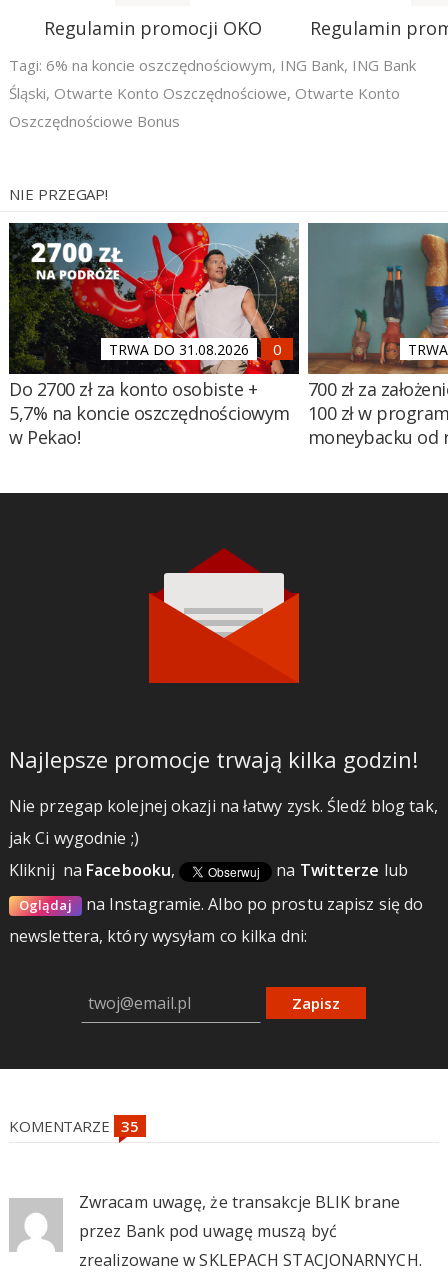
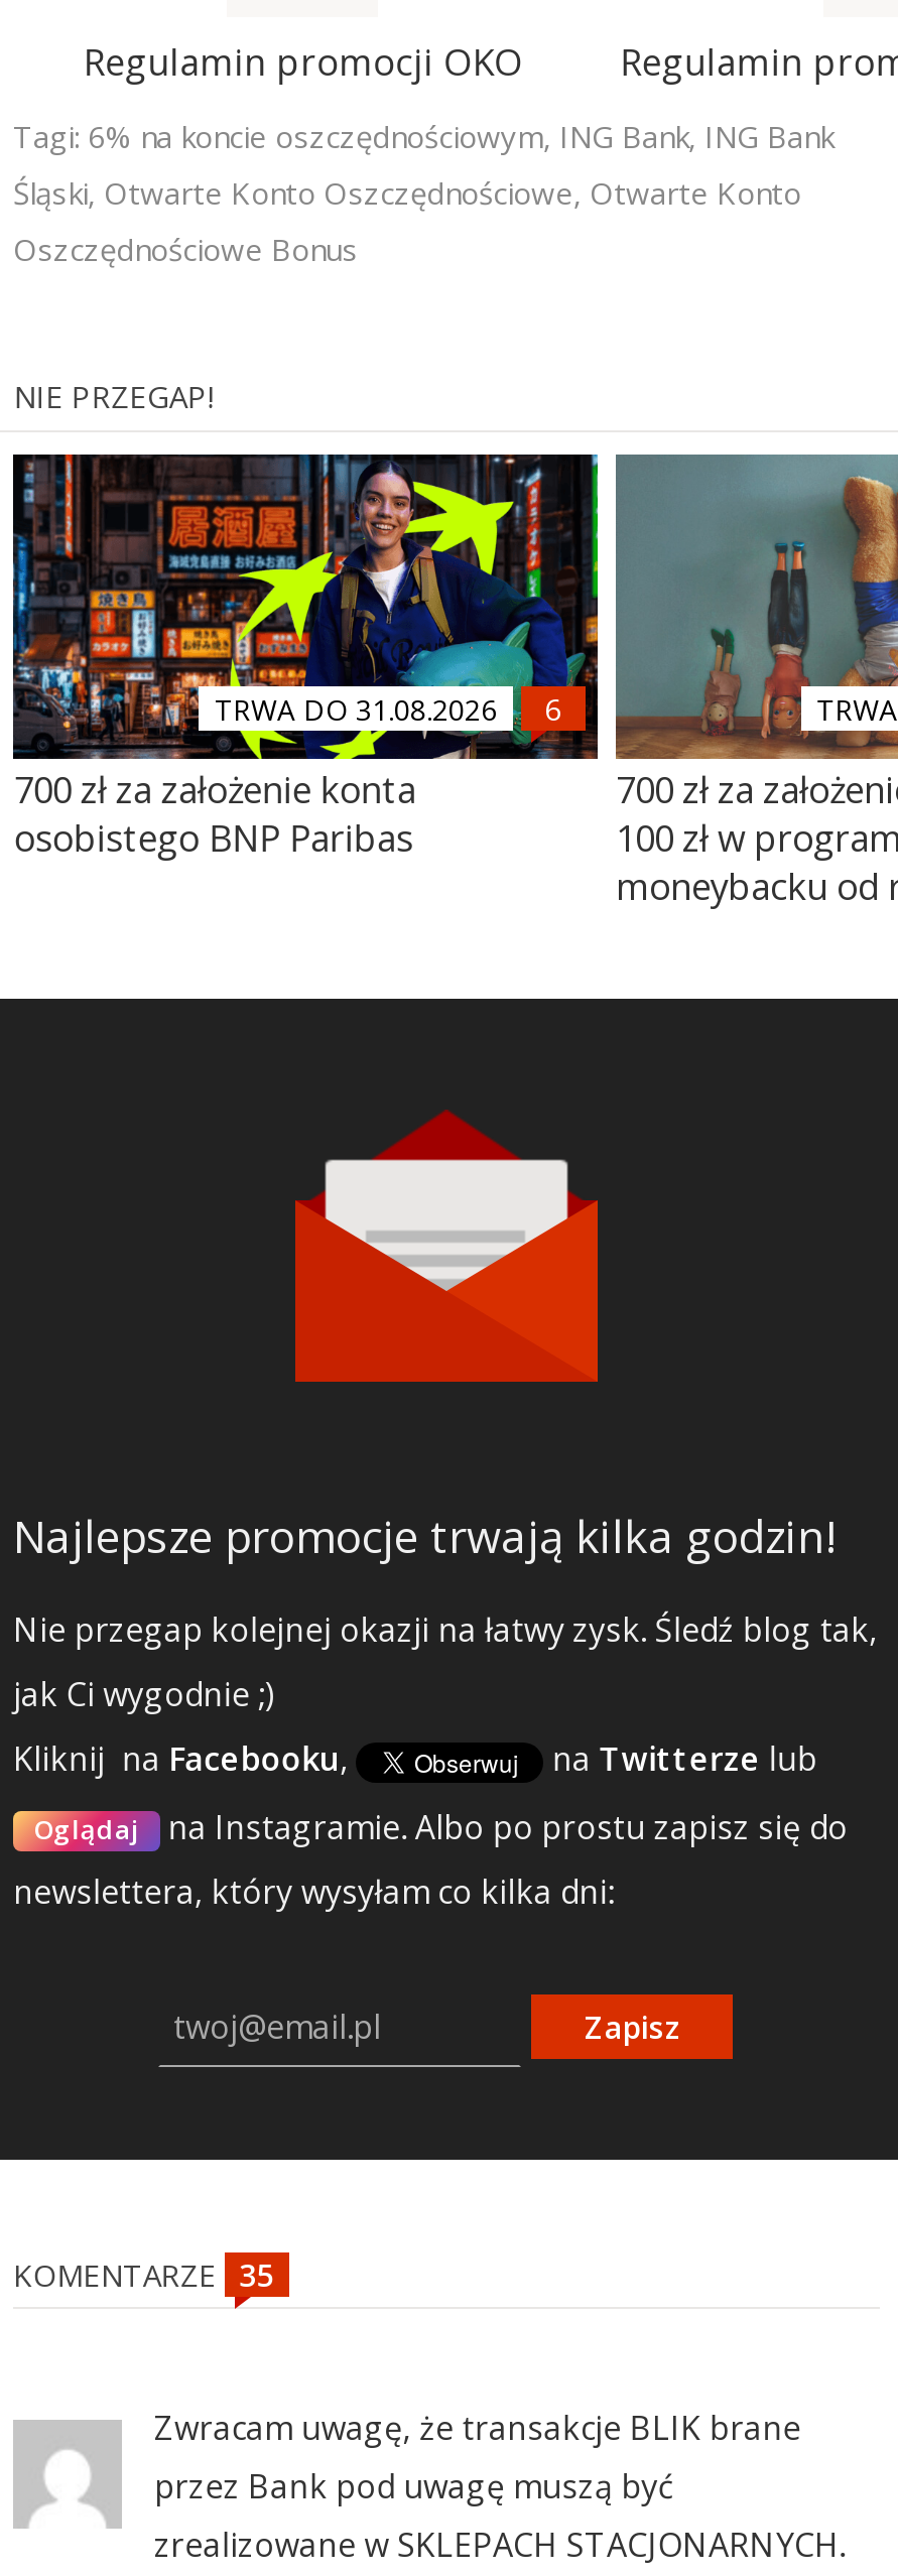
- [image]
- Do 2700 zł za konto osobiste +
- 5,7% na koncie oszczędnościowym
- w Pekao!
+ [image]
+ 700 zł za założenie konta
+ osobistego BNP Paribas
